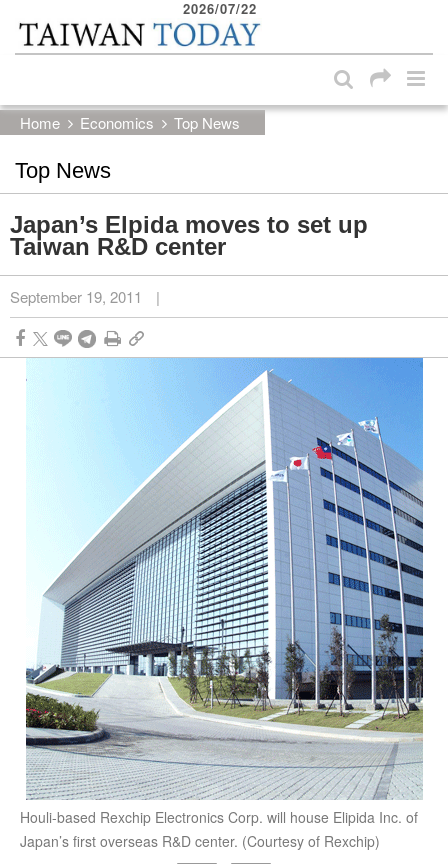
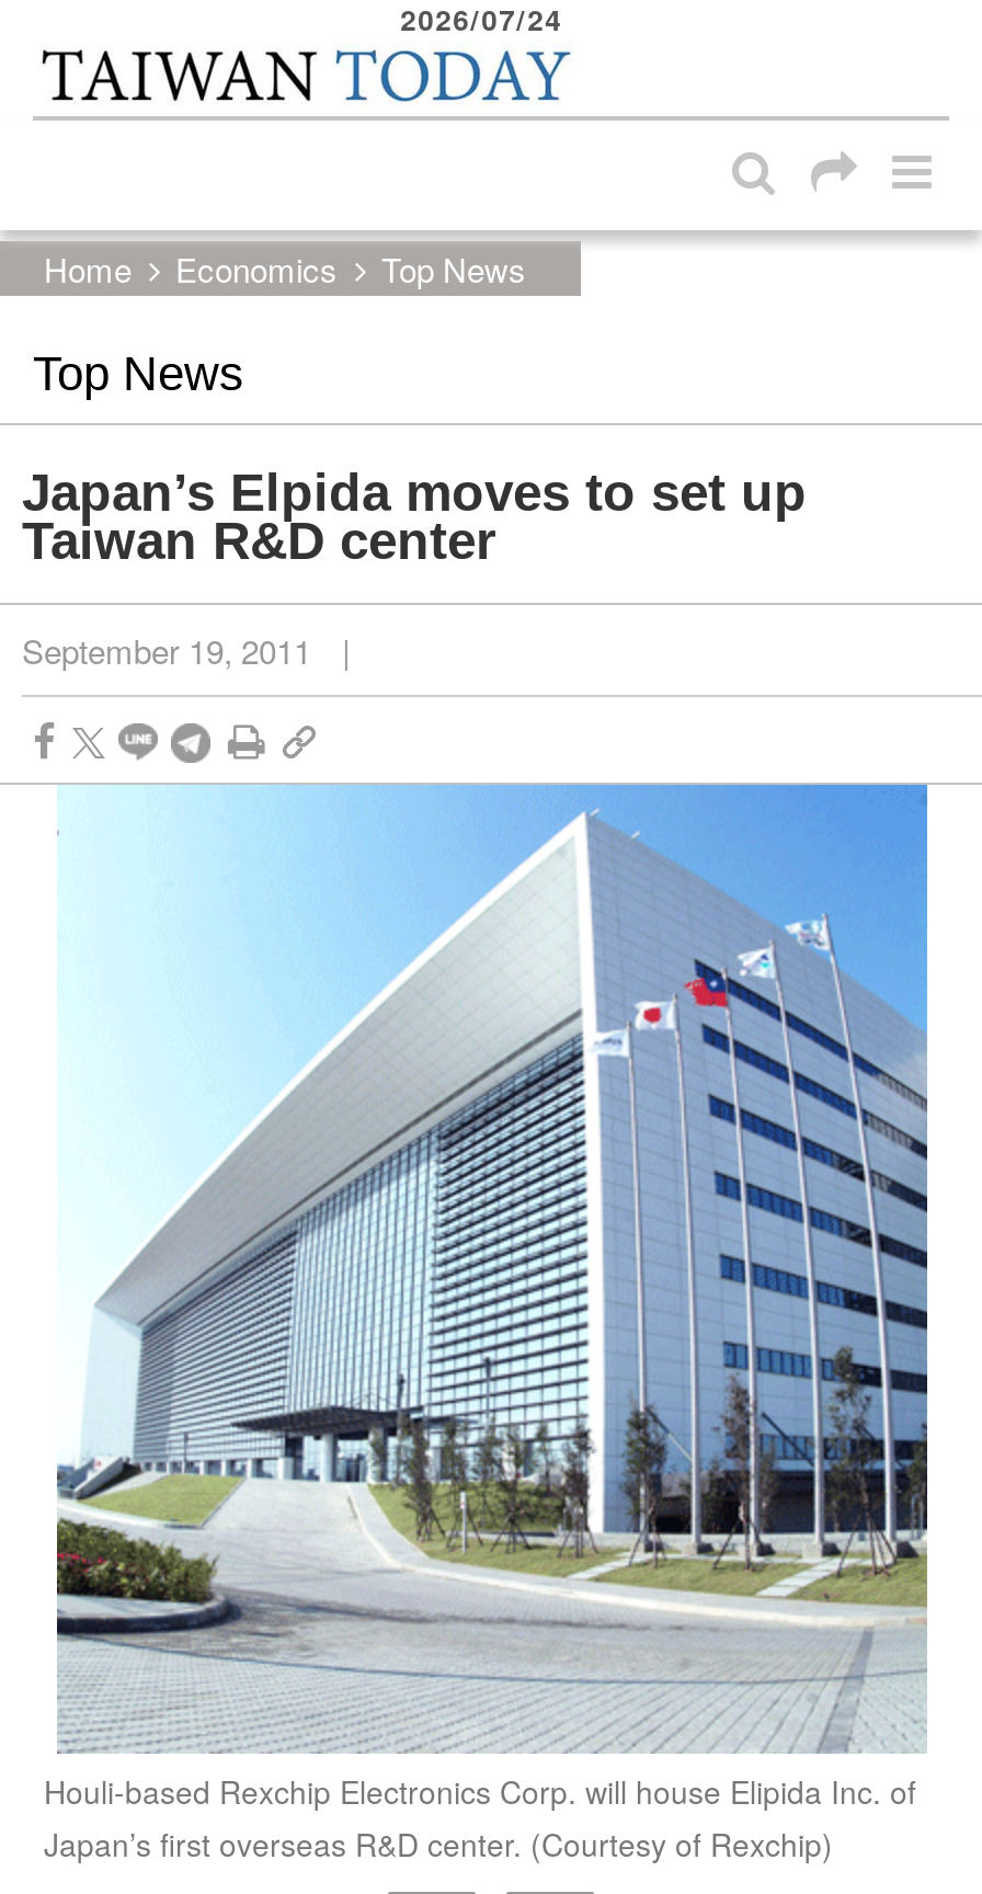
- 2026/07/22
+ 2026/07/24
